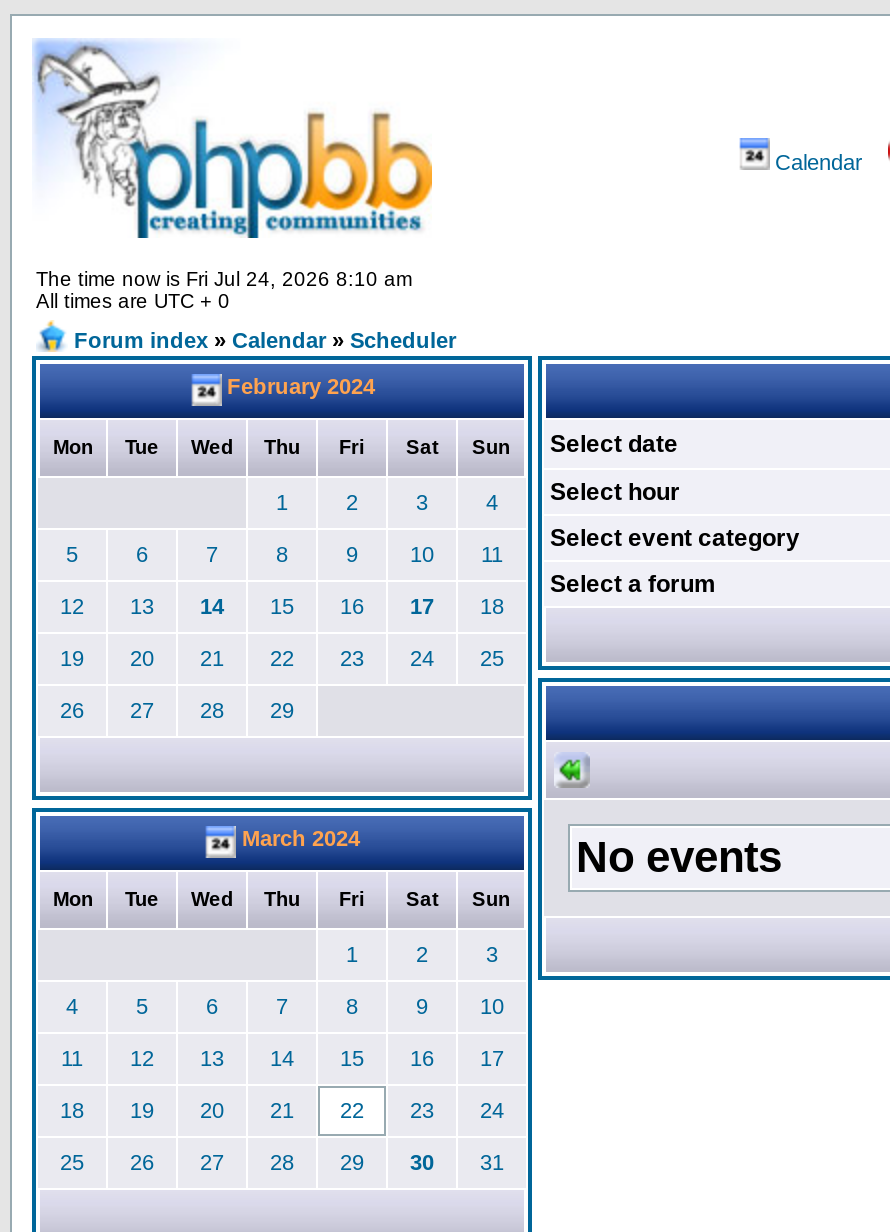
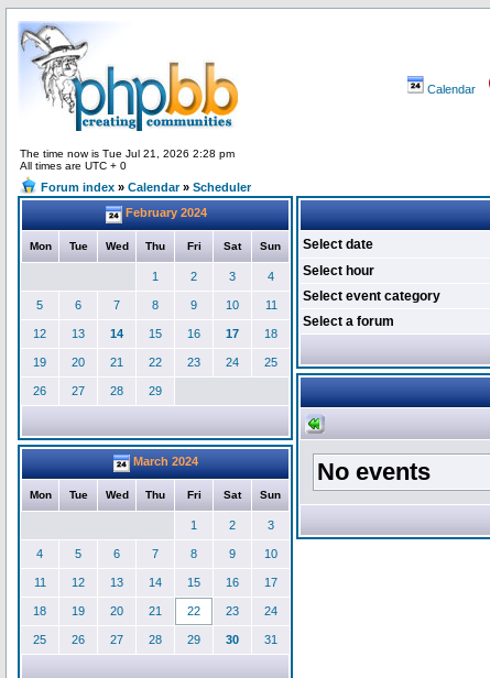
- The time now is Fri Jul 24, 2026 8:10 am
+ The time now is Tue Jul 21, 2026 2:28 pm
